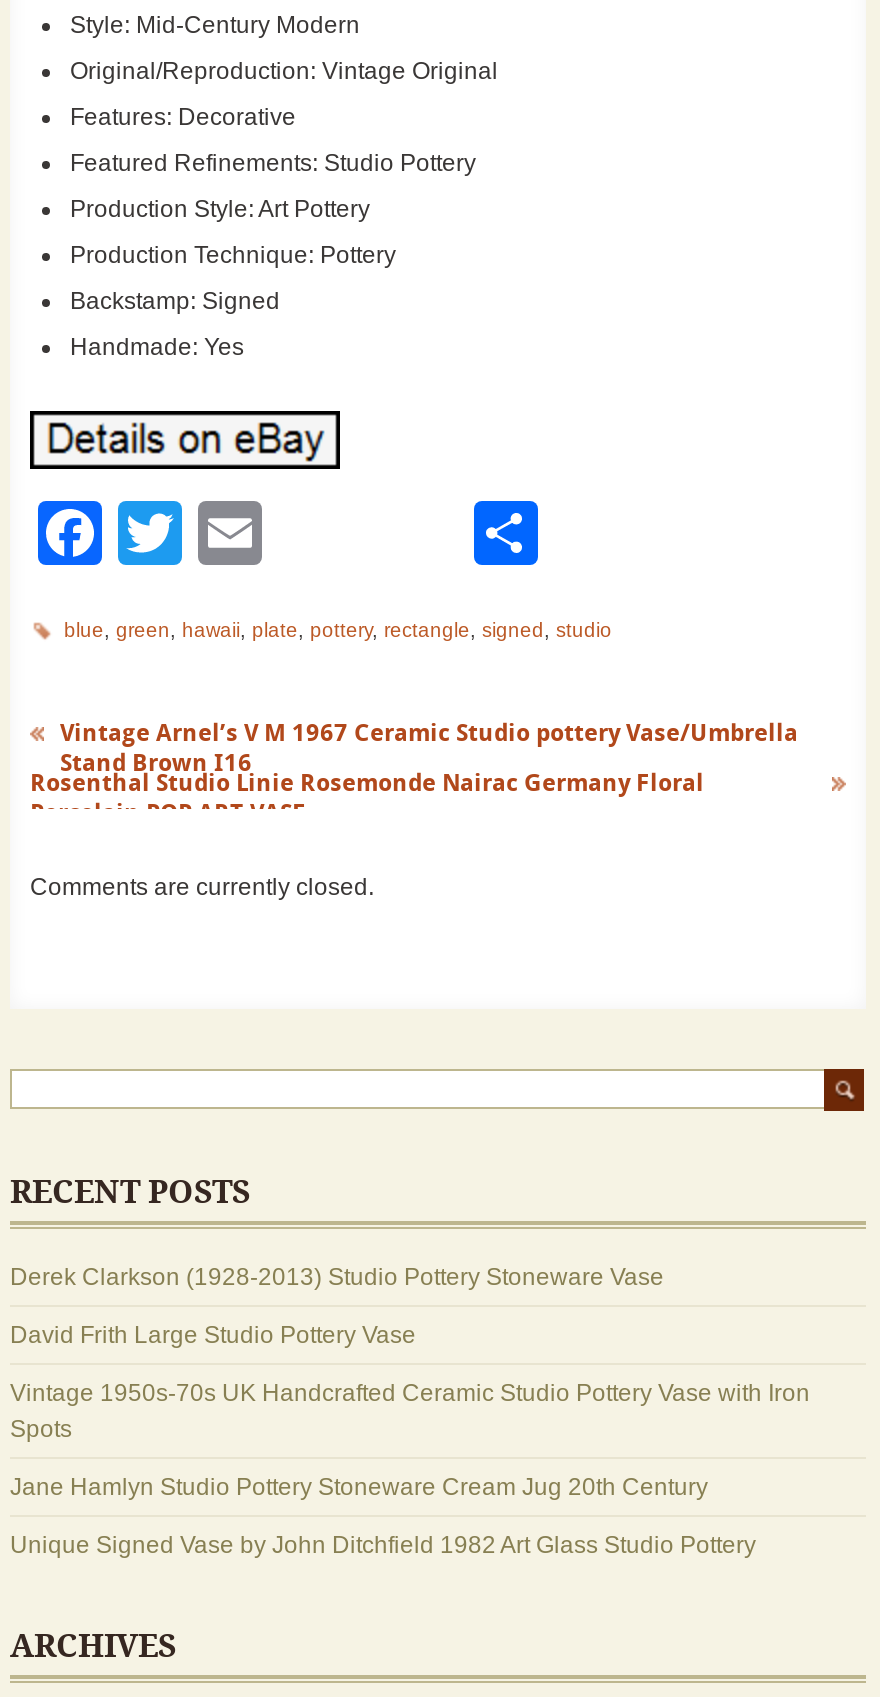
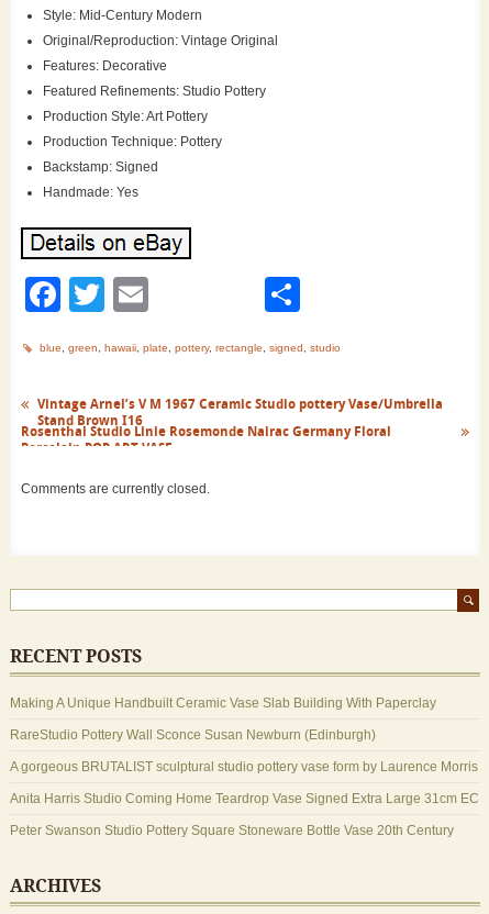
- Derek Clarkson (1928-2013) Studio Pottery Stoneware Vase
+ Making A Unique Handbuilt Ceramic Vase Slab Building With Paperclay

- David Frith Large Studio Pottery Vase
+ RareStudio Pottery Wall Sconce Susan Newburn (Edinburgh)

- Vintage 1950s-70s UK Handcrafted Ceramic Studio Pottery Vase with Iron
- Spots
+ A gorgeous BRUTALIST sculptural studio pottery vase form by Laurence Morris

- Jane Hamlyn Studio Pottery Stoneware Cream Jug 20th Century
+ Anita Harris Studio Coming Home Teardrop Vase Signed Extra Large 31cm EC

- Unique Signed Vase by John Ditchfield 1982 Art Glass Studio Pottery
+ Peter Swanson Studio Pottery Square Stoneware Bottle Vase 20th Century
